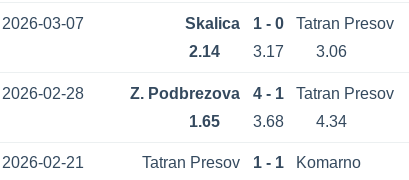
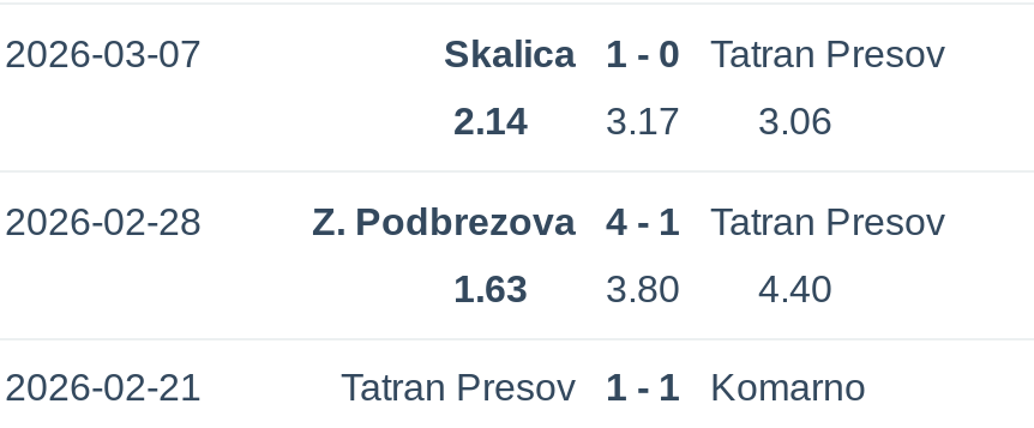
- 1.65
+ 1.63

- 3.68
+ 3.80

- 4.34
+ 4.40
